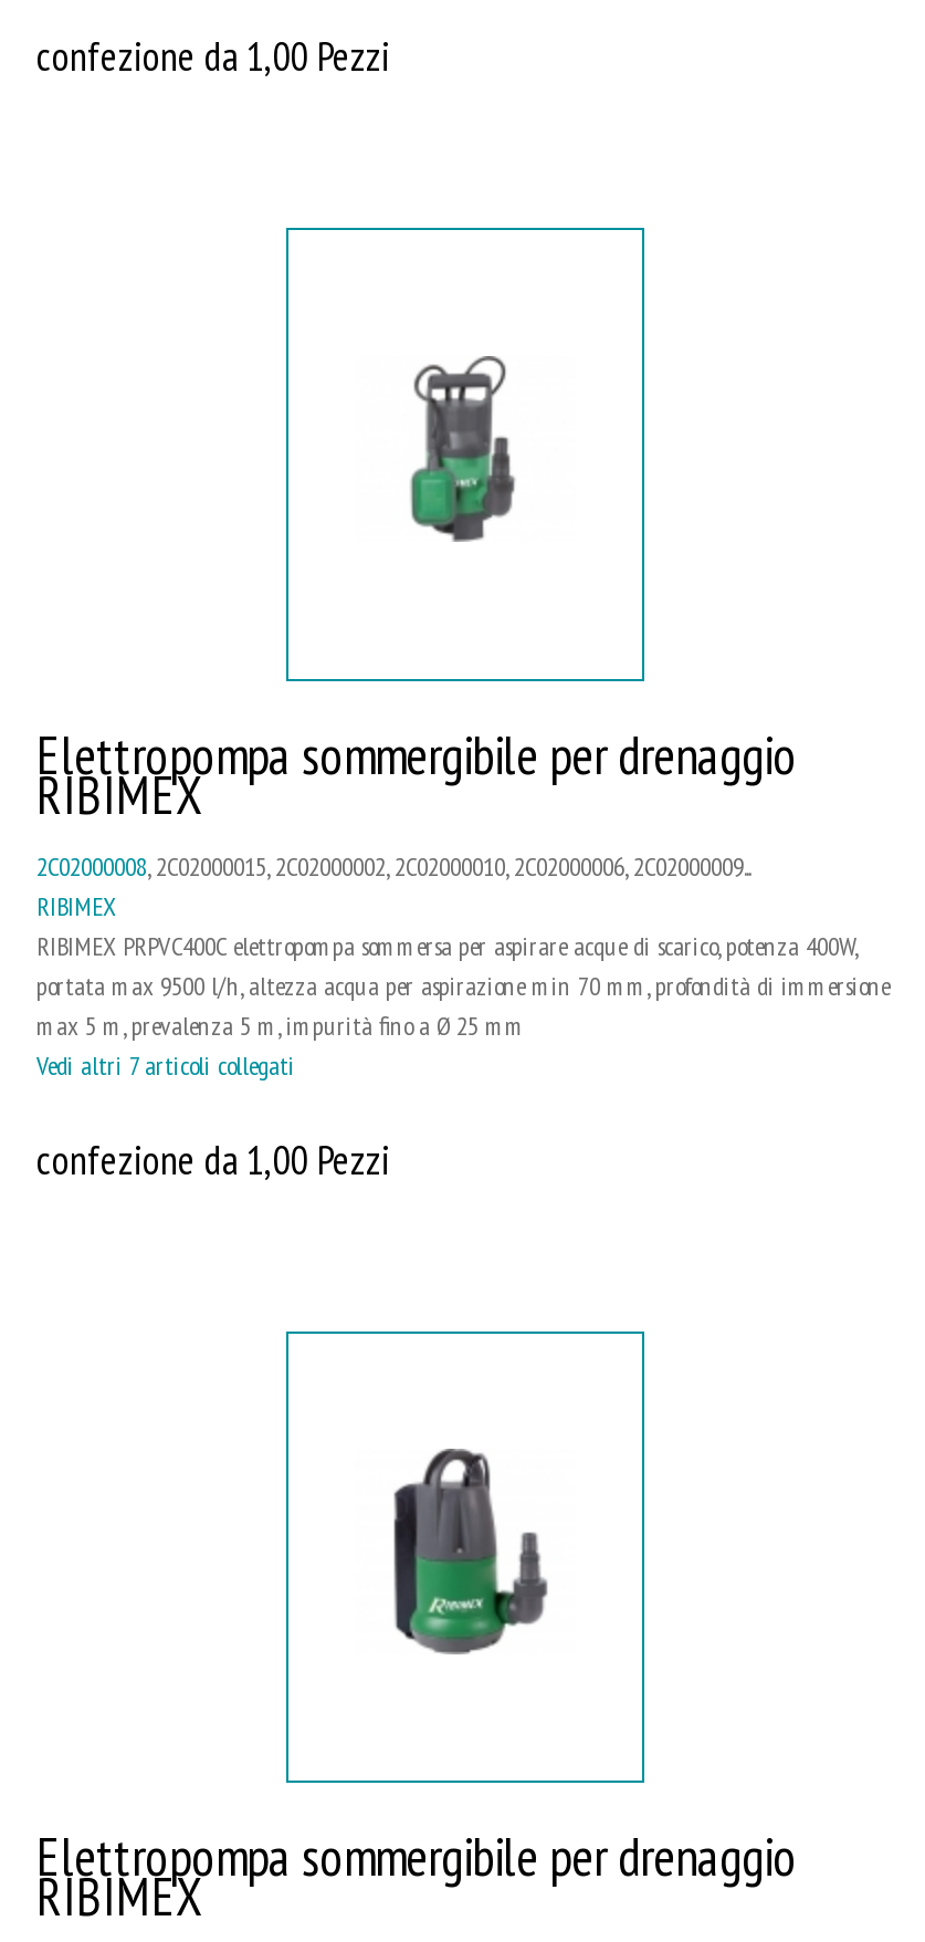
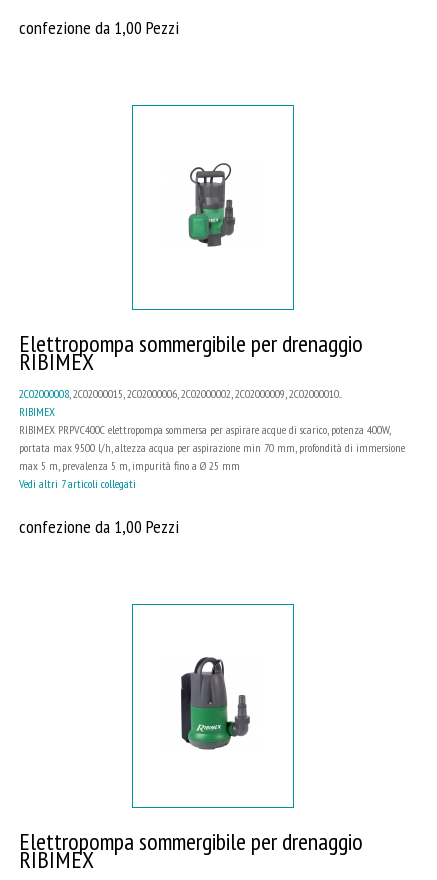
- 2C02000008, 2C02000015, 2C02000002, 2C02000010, 2C02000006, 2C02000009...
+ 2C02000008, 2C02000015, 2C02000006, 2C02000002, 2C02000009, 2C02000010...
